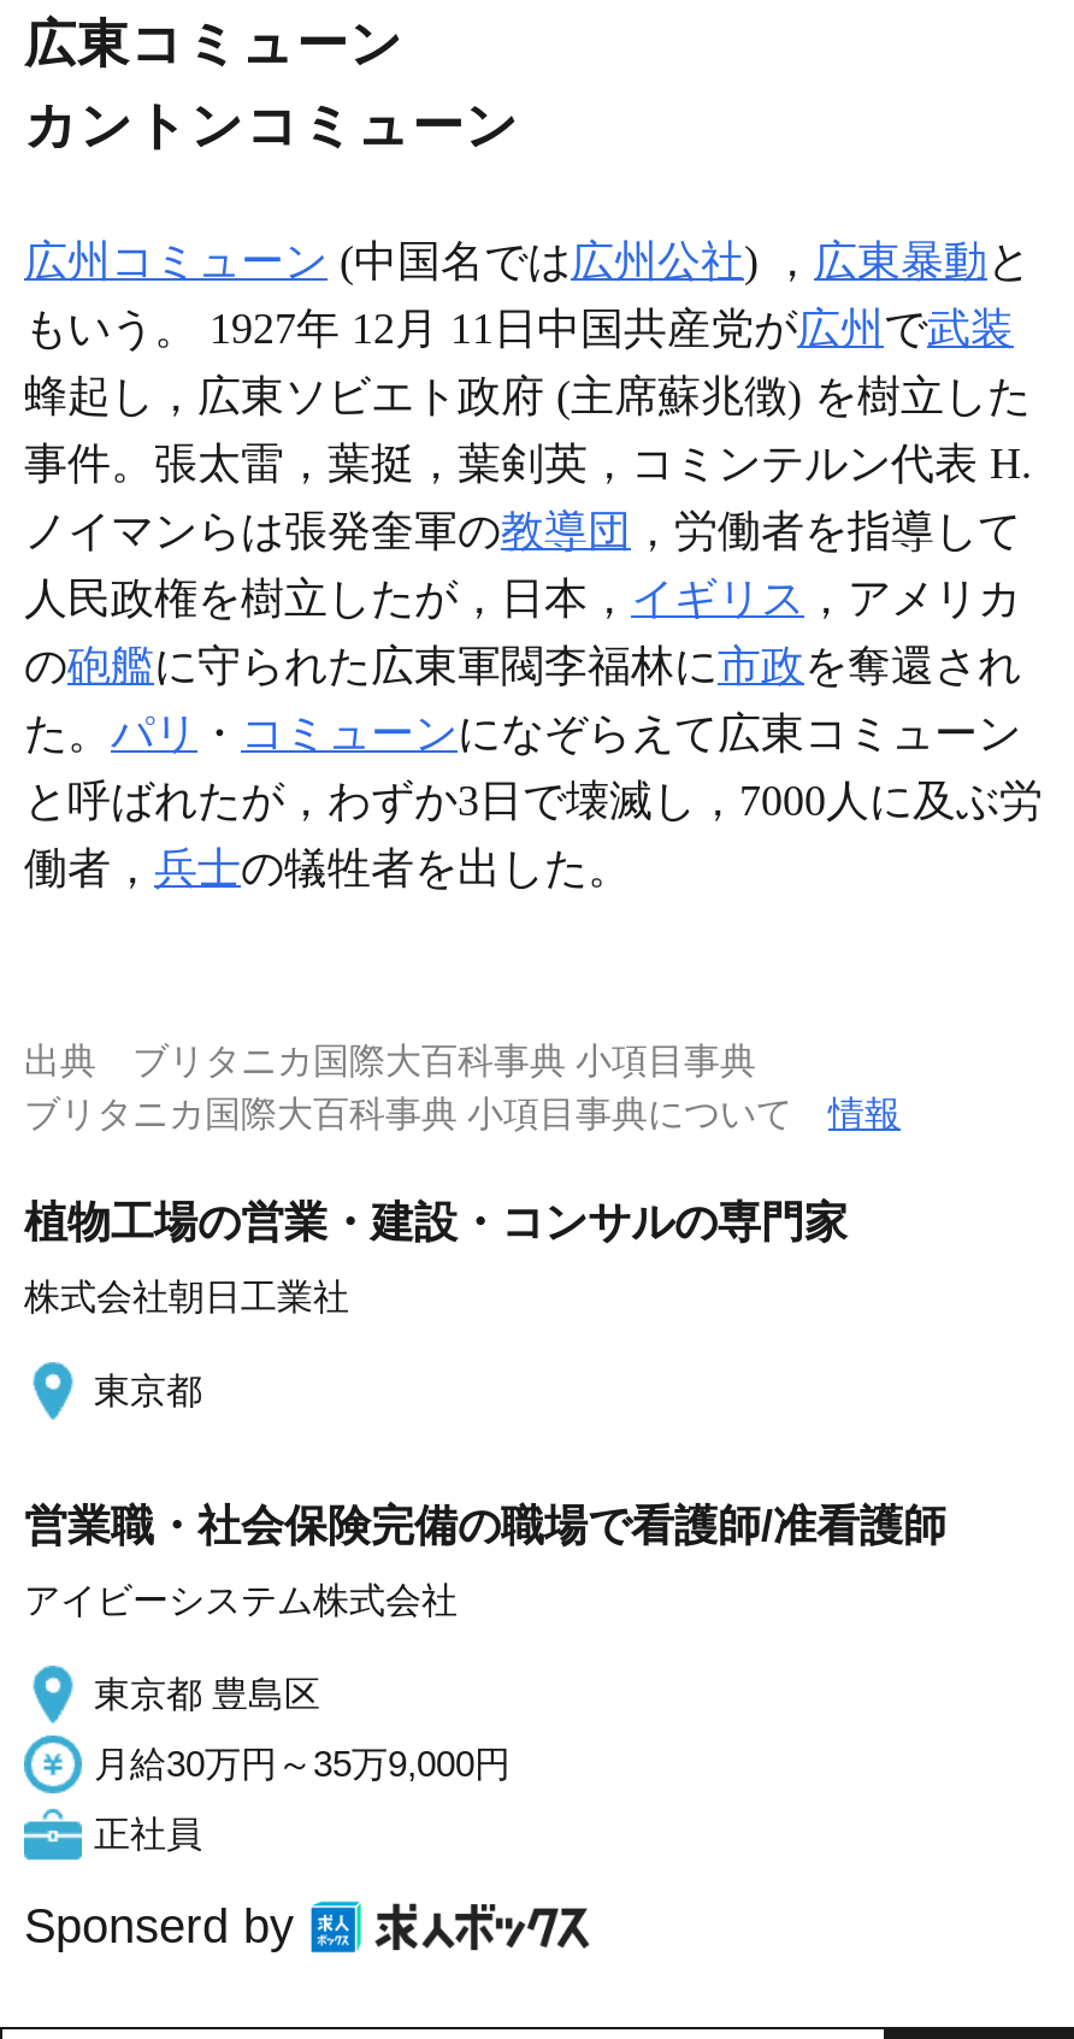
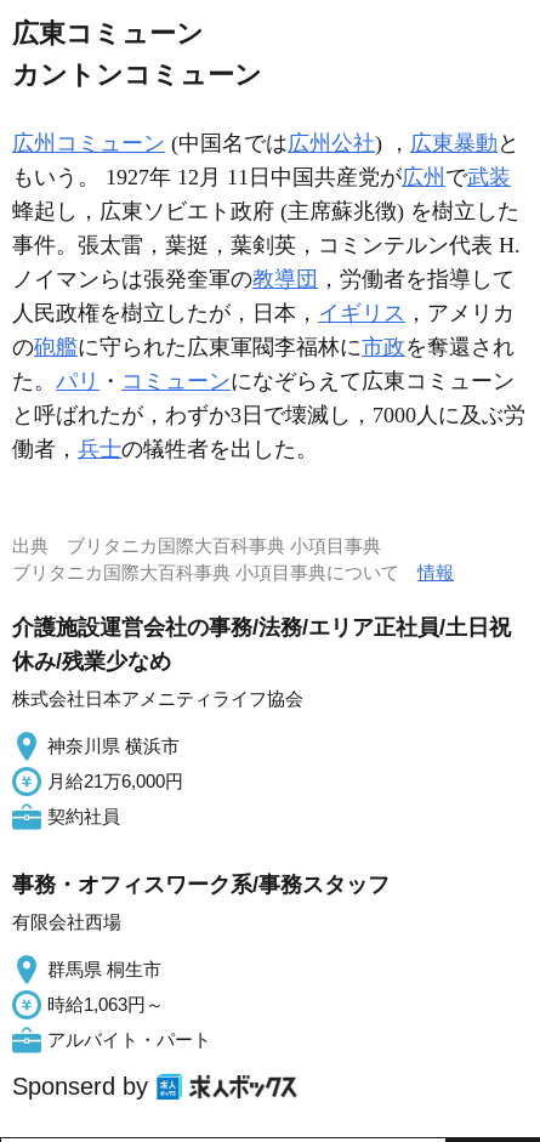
- 植物工場の営業・建設・コンサルの専門家
- 株式会社朝日工業社
- 東京都
- 営業職・社会保険完備の職場で看護師/准看護師
- アイビーシステム株式会社
- 東京都 豊島区
- 月給30万円～35万9,000円
- 正社員
+ 介護施設運営会社の事務/法務/エリア正社員/土日祝
+ 休み/残業少なめ
+ 株式会社日本アメニティライフ協会
+ 神奈川県 横浜市
+ 月給21万6,000円
+ 契約社員
+ 事務・オフィスワーク系/事務スタッフ
+ 有限会社西場
+ 群馬県 桐生市
+ 時給1,063円～
+ アルバイト・パート
